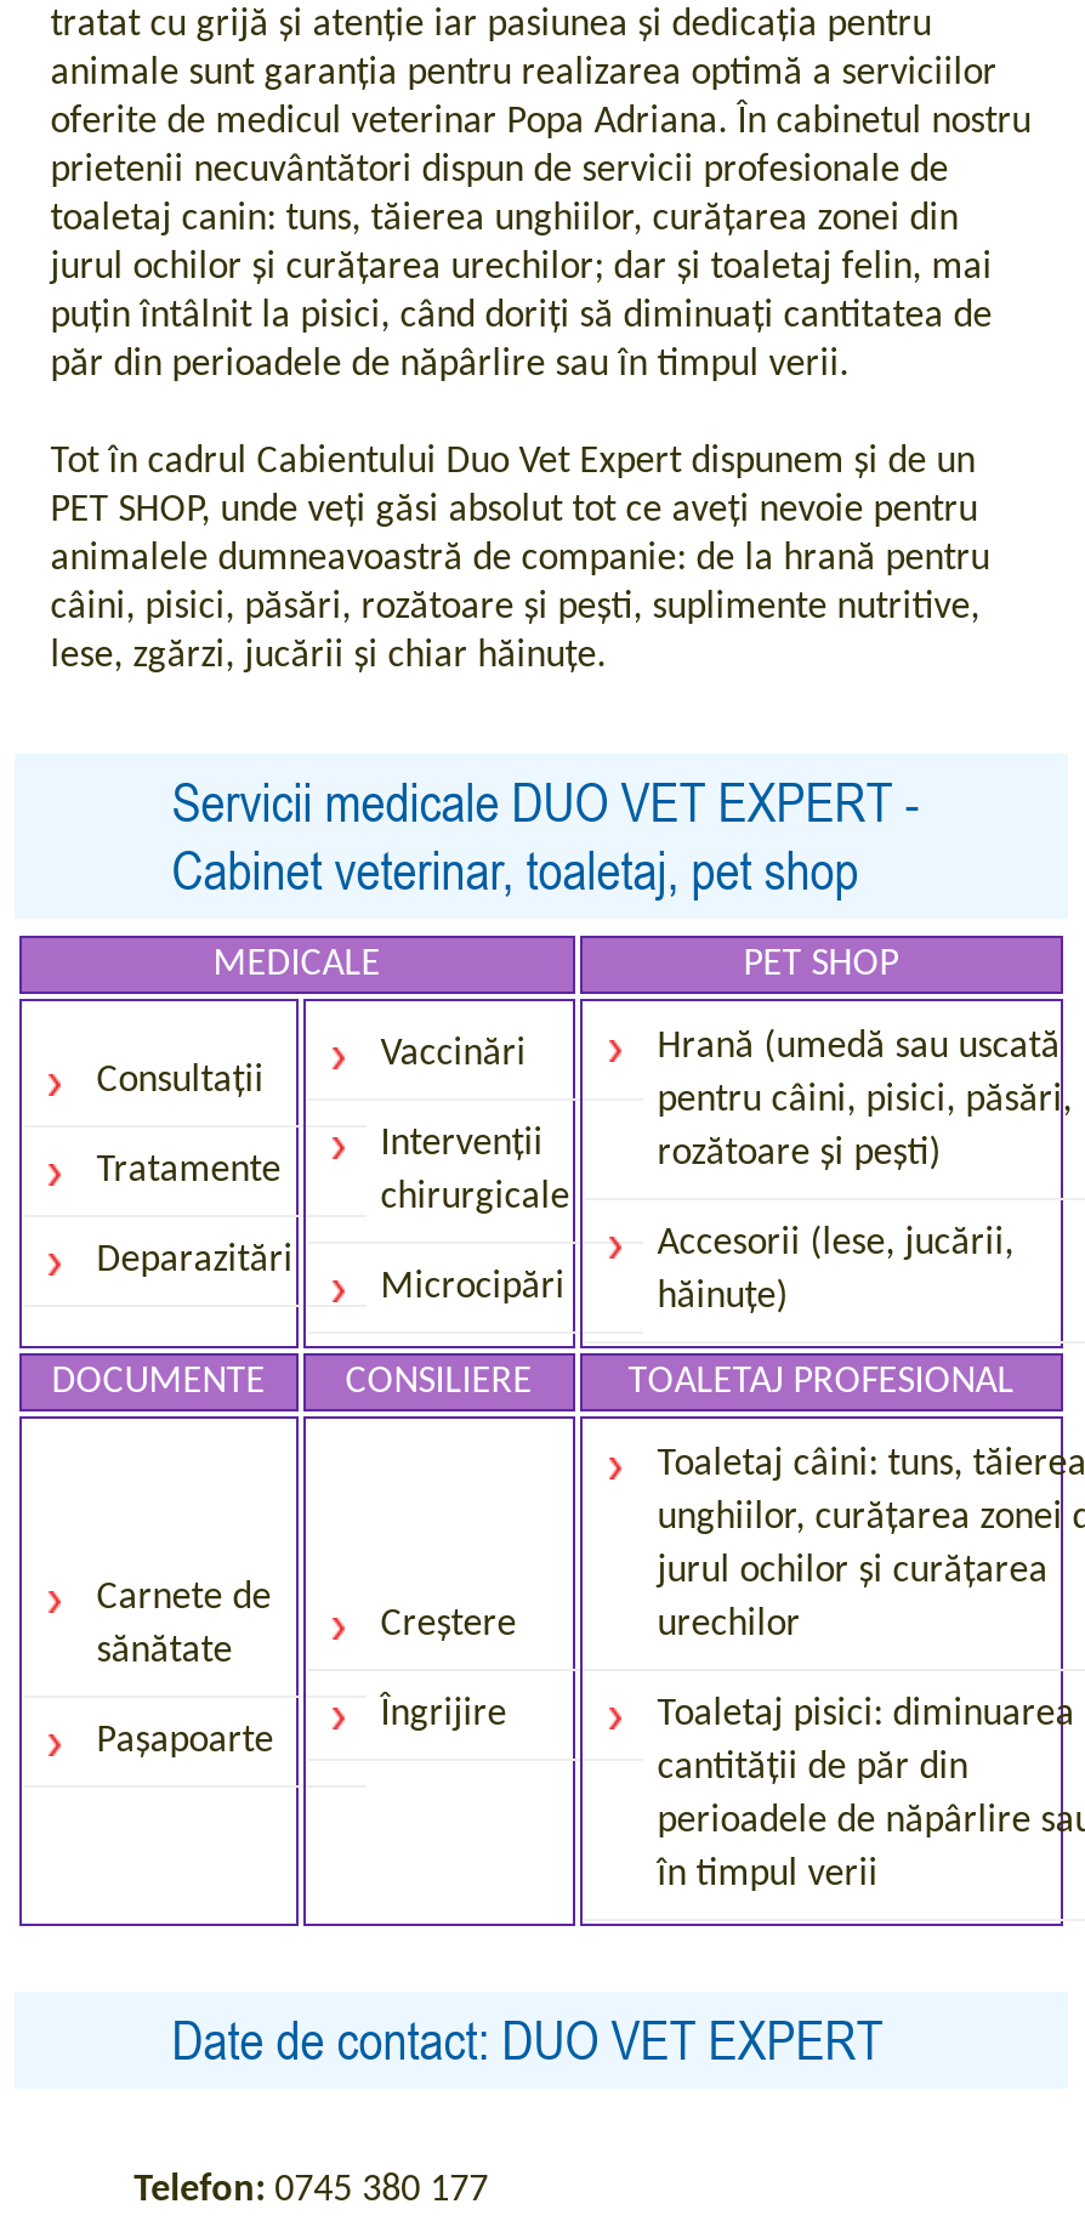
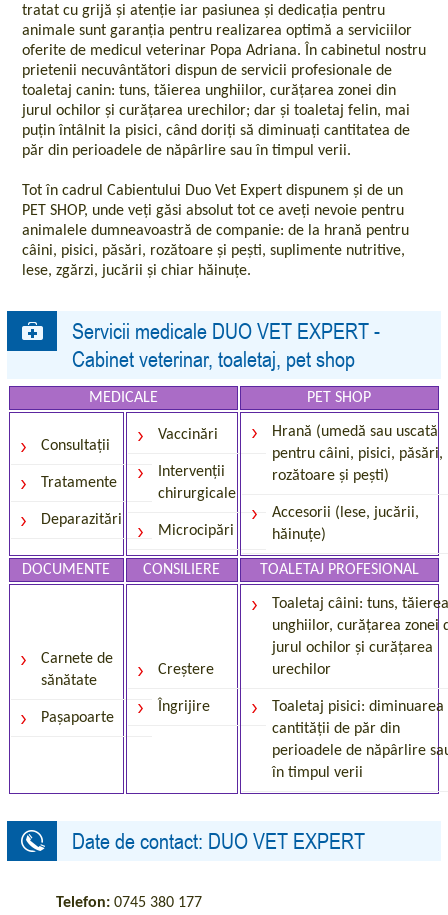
+ [image]

+ [image]
